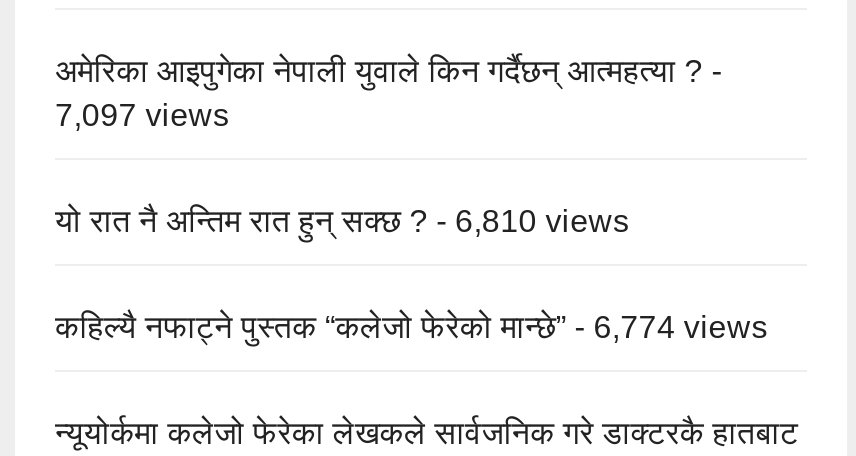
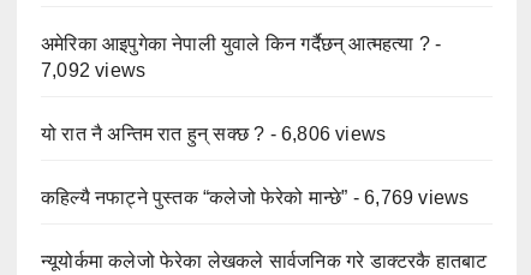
- 7,097 views
+ 7,092 views

- यो रात नै अन्तिम रात हुन् सक्छ ? - 6,810 views
+ यो रात नै अन्तिम रात हुन् सक्छ ? - 6,806 views

- कहिल्यै नफाट्ने पुस्तक “कलेजो फेरेको मान्छे” - 6,774 views
+ कहिल्यै नफाट्ने पुस्तक “कलेजो फेरेको मान्छे” - 6,769 views
